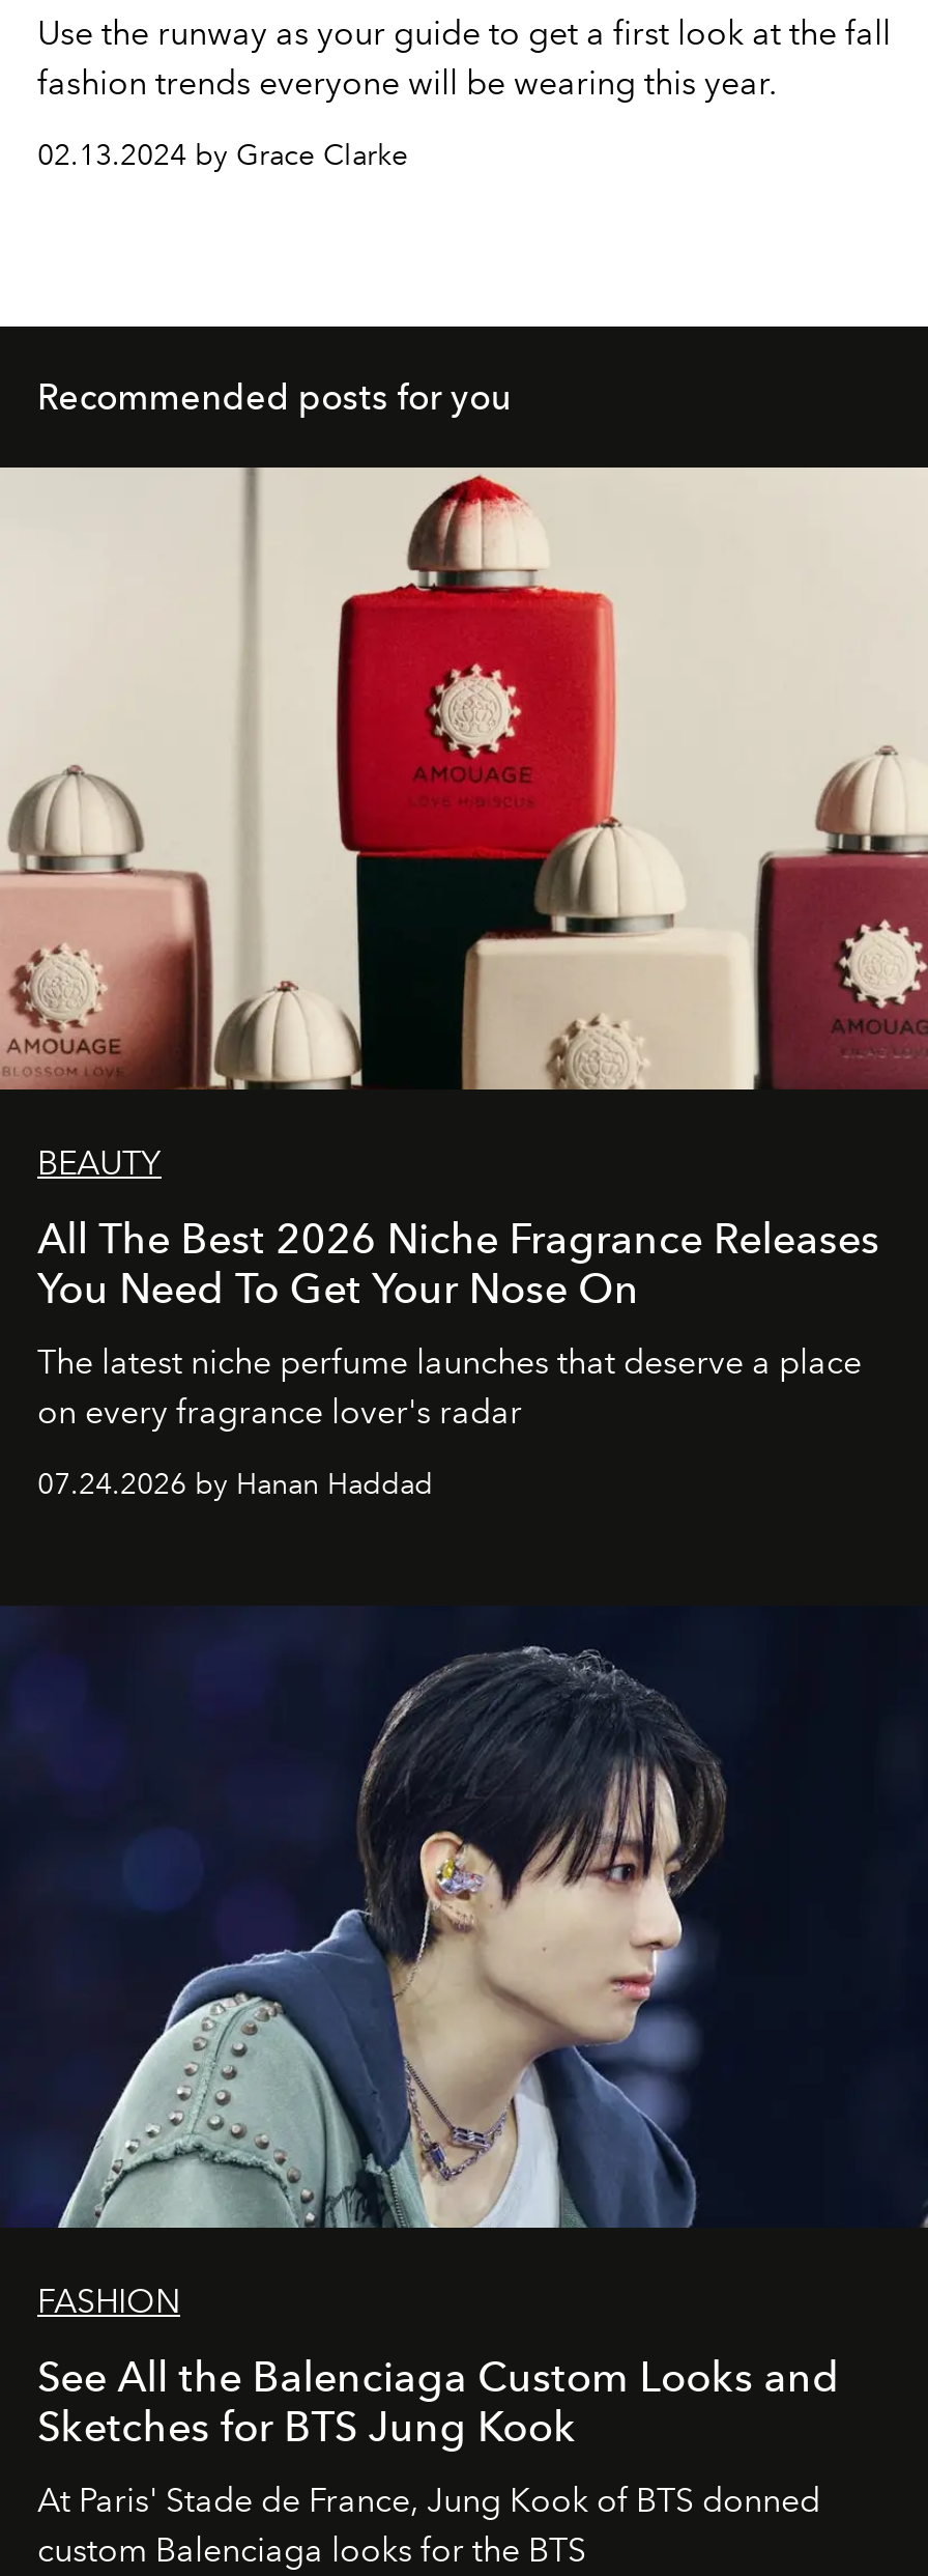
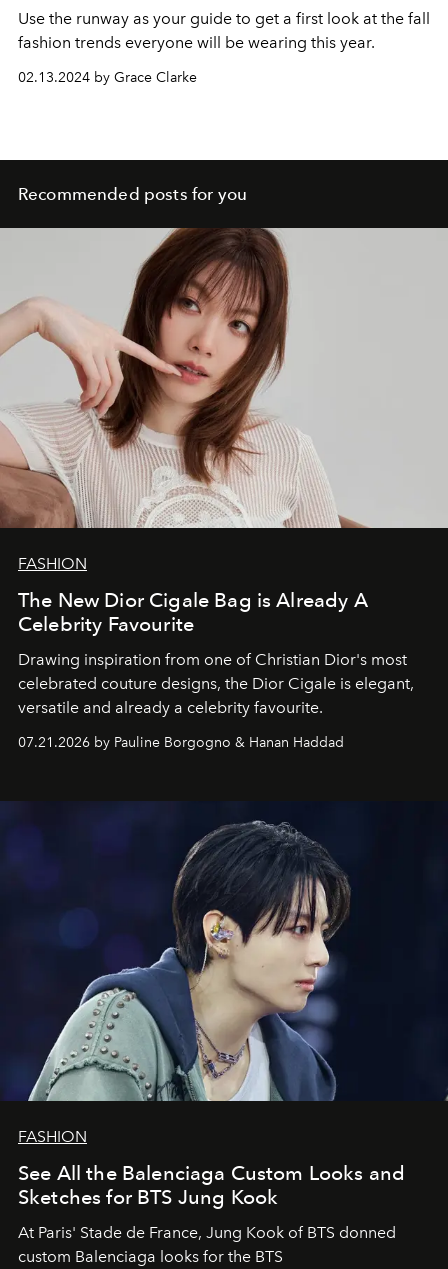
- [image]
- BEAUTY
+ [image]
+ FASHION

- All The Best 2026 Niche Fragrance Releases
- You Need To Get Your Nose On
+ The New Dior Cigale Bag is Already A
+ Celebrity Favourite

- The latest niche perfume launches that deserve a place
- on every fragrance lover's radar
+ Drawing inspiration from one of Christian Dior's most
+ celebrated couture designs, the Dior Cigale is elegant,
+ versatile and already a celebrity favourite.

- 07.24.2026 by Hanan Haddad
+ 07.21.2026 by Pauline Borgogno & Hanan Haddad
